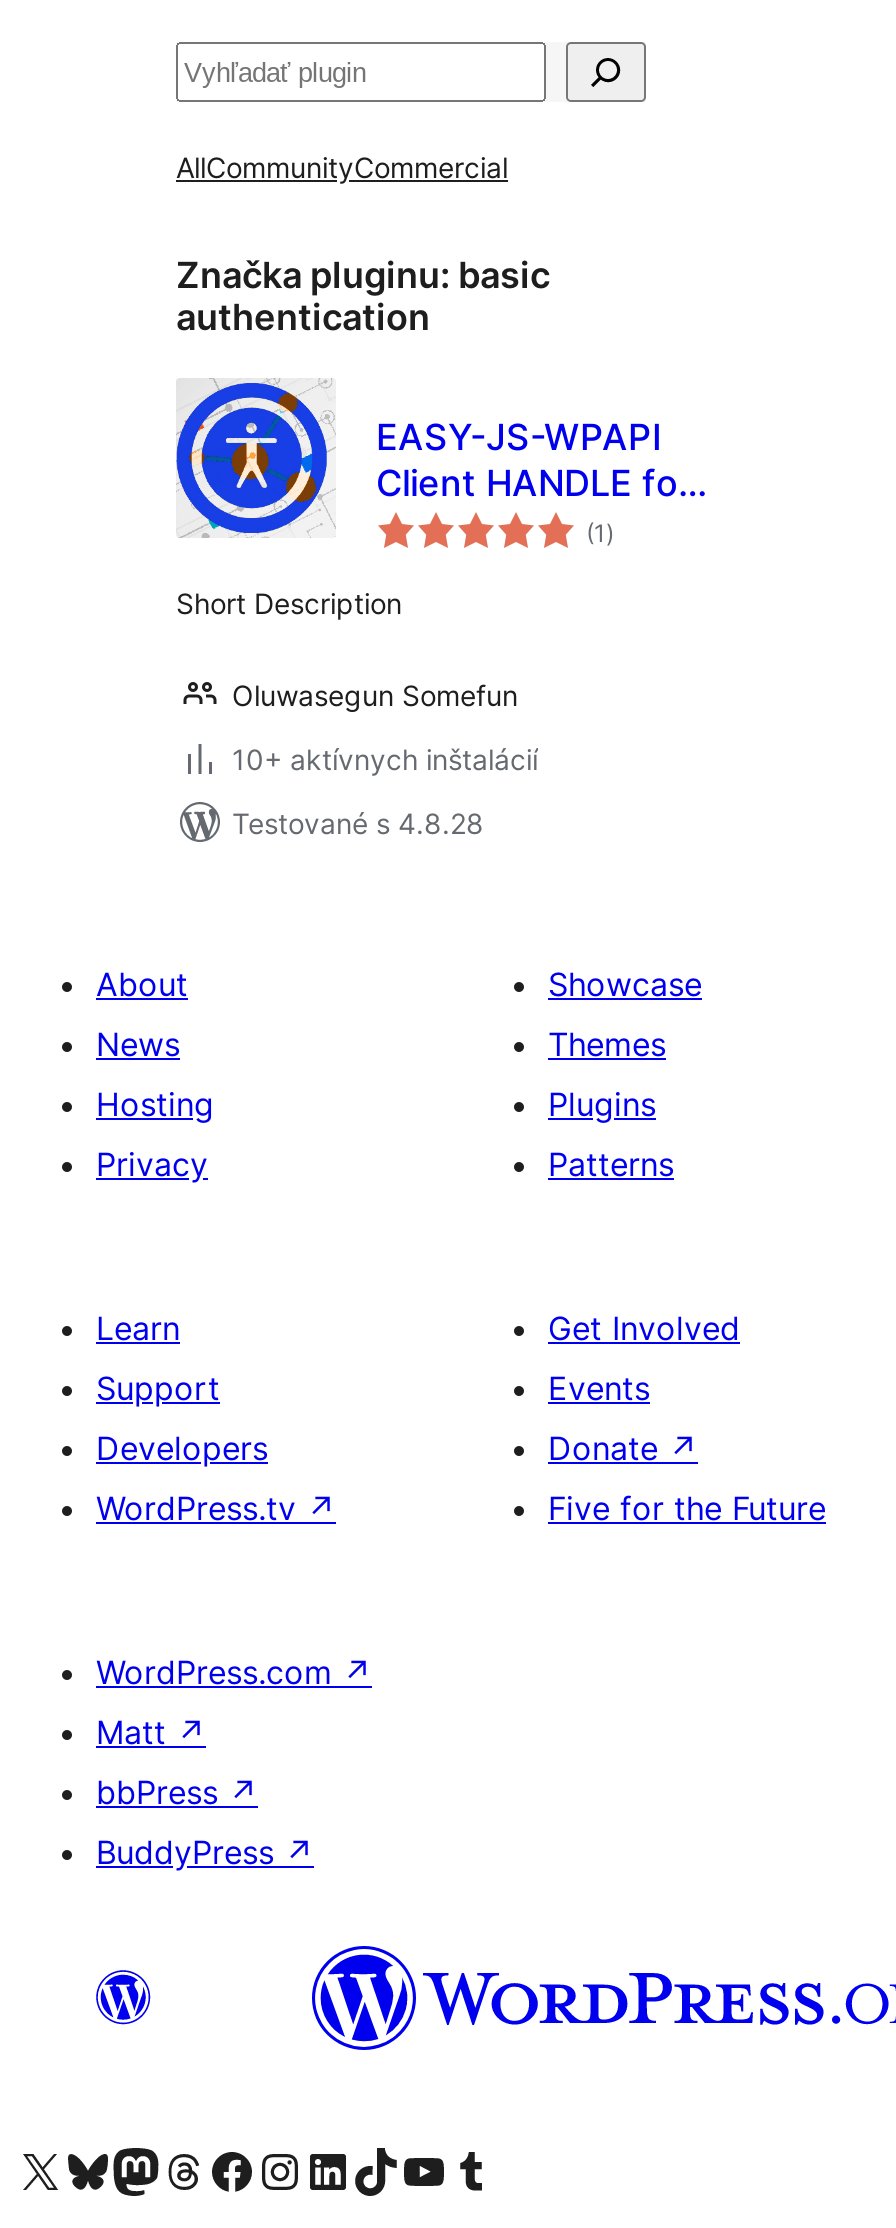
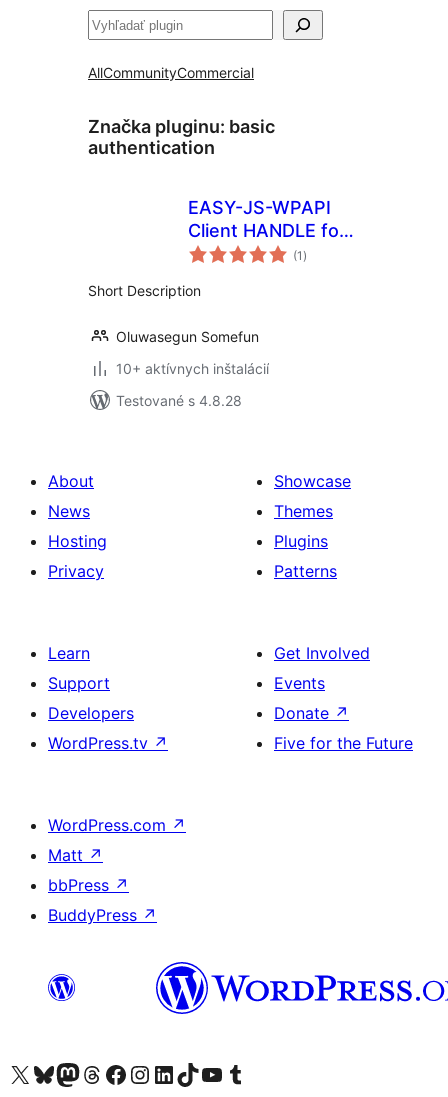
- [image]
